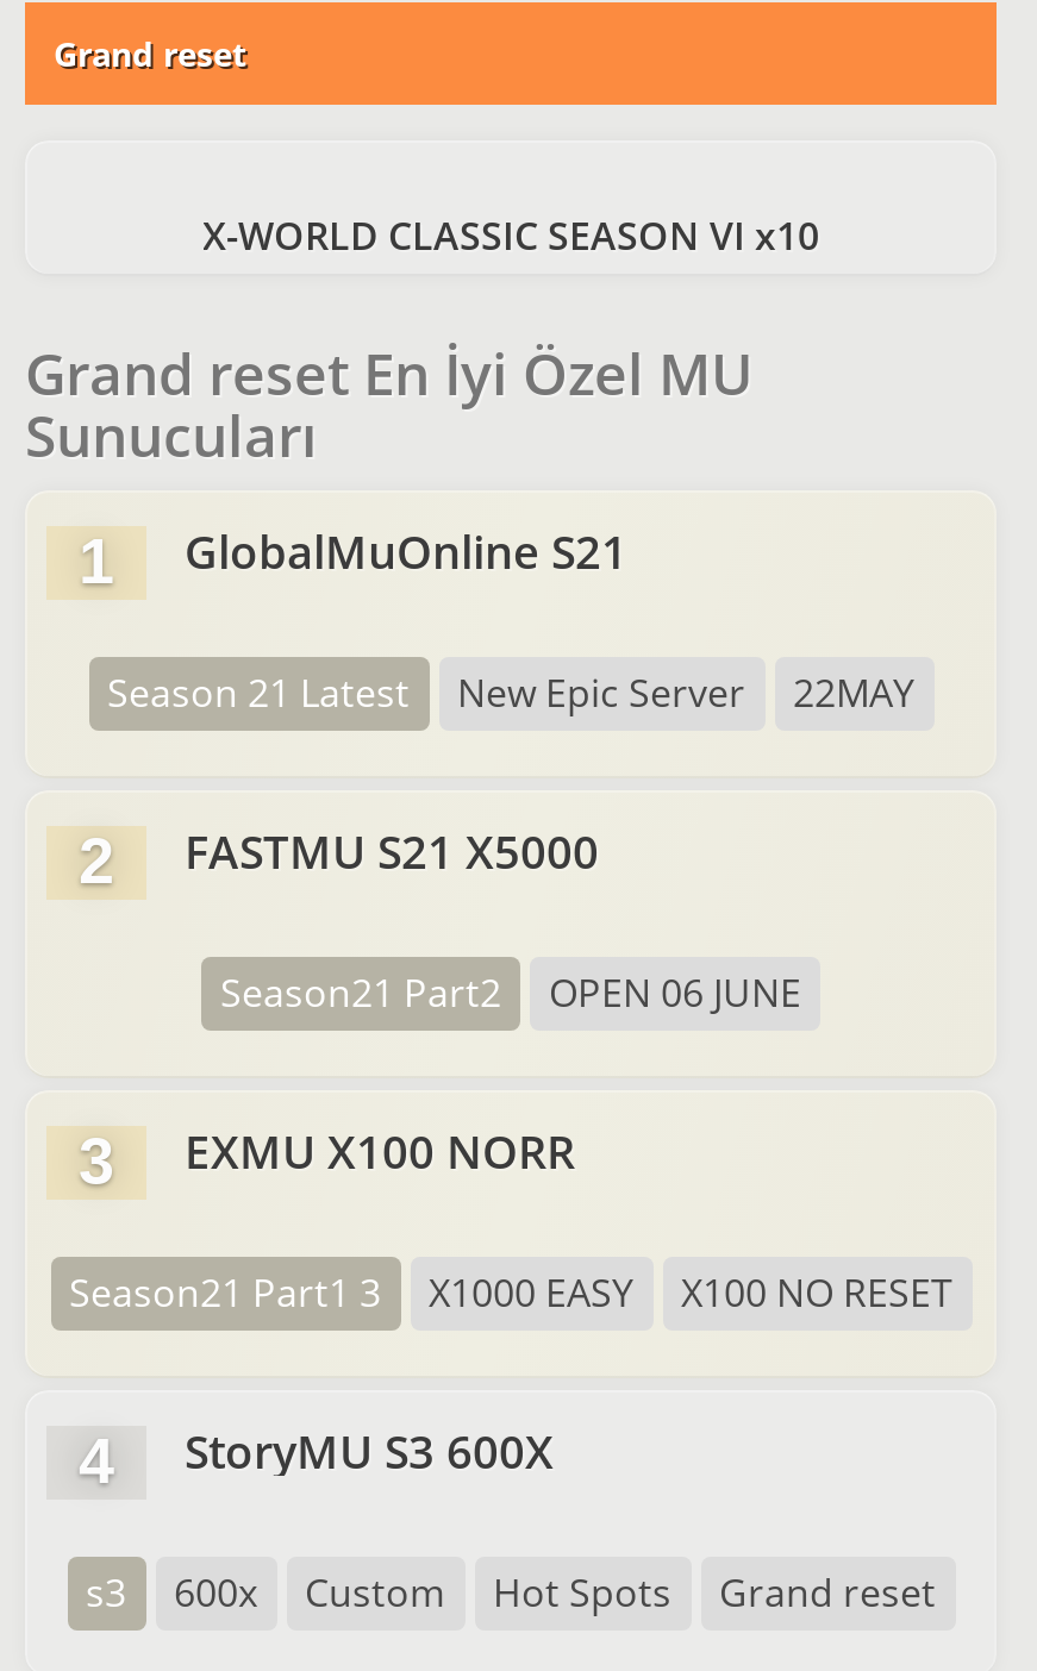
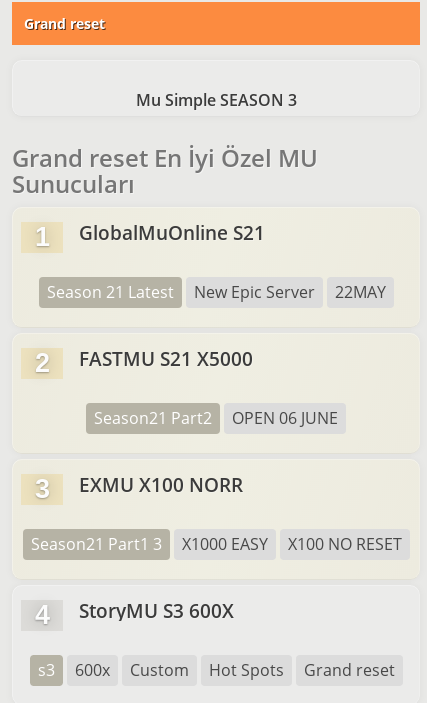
- X-WORLD CLASSIC SEASON VI x10
+ Mu Simple SEASON 3
